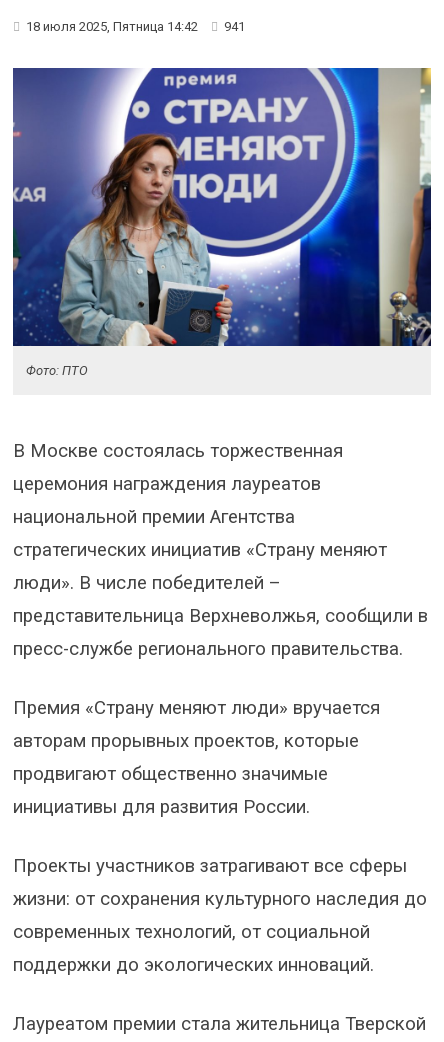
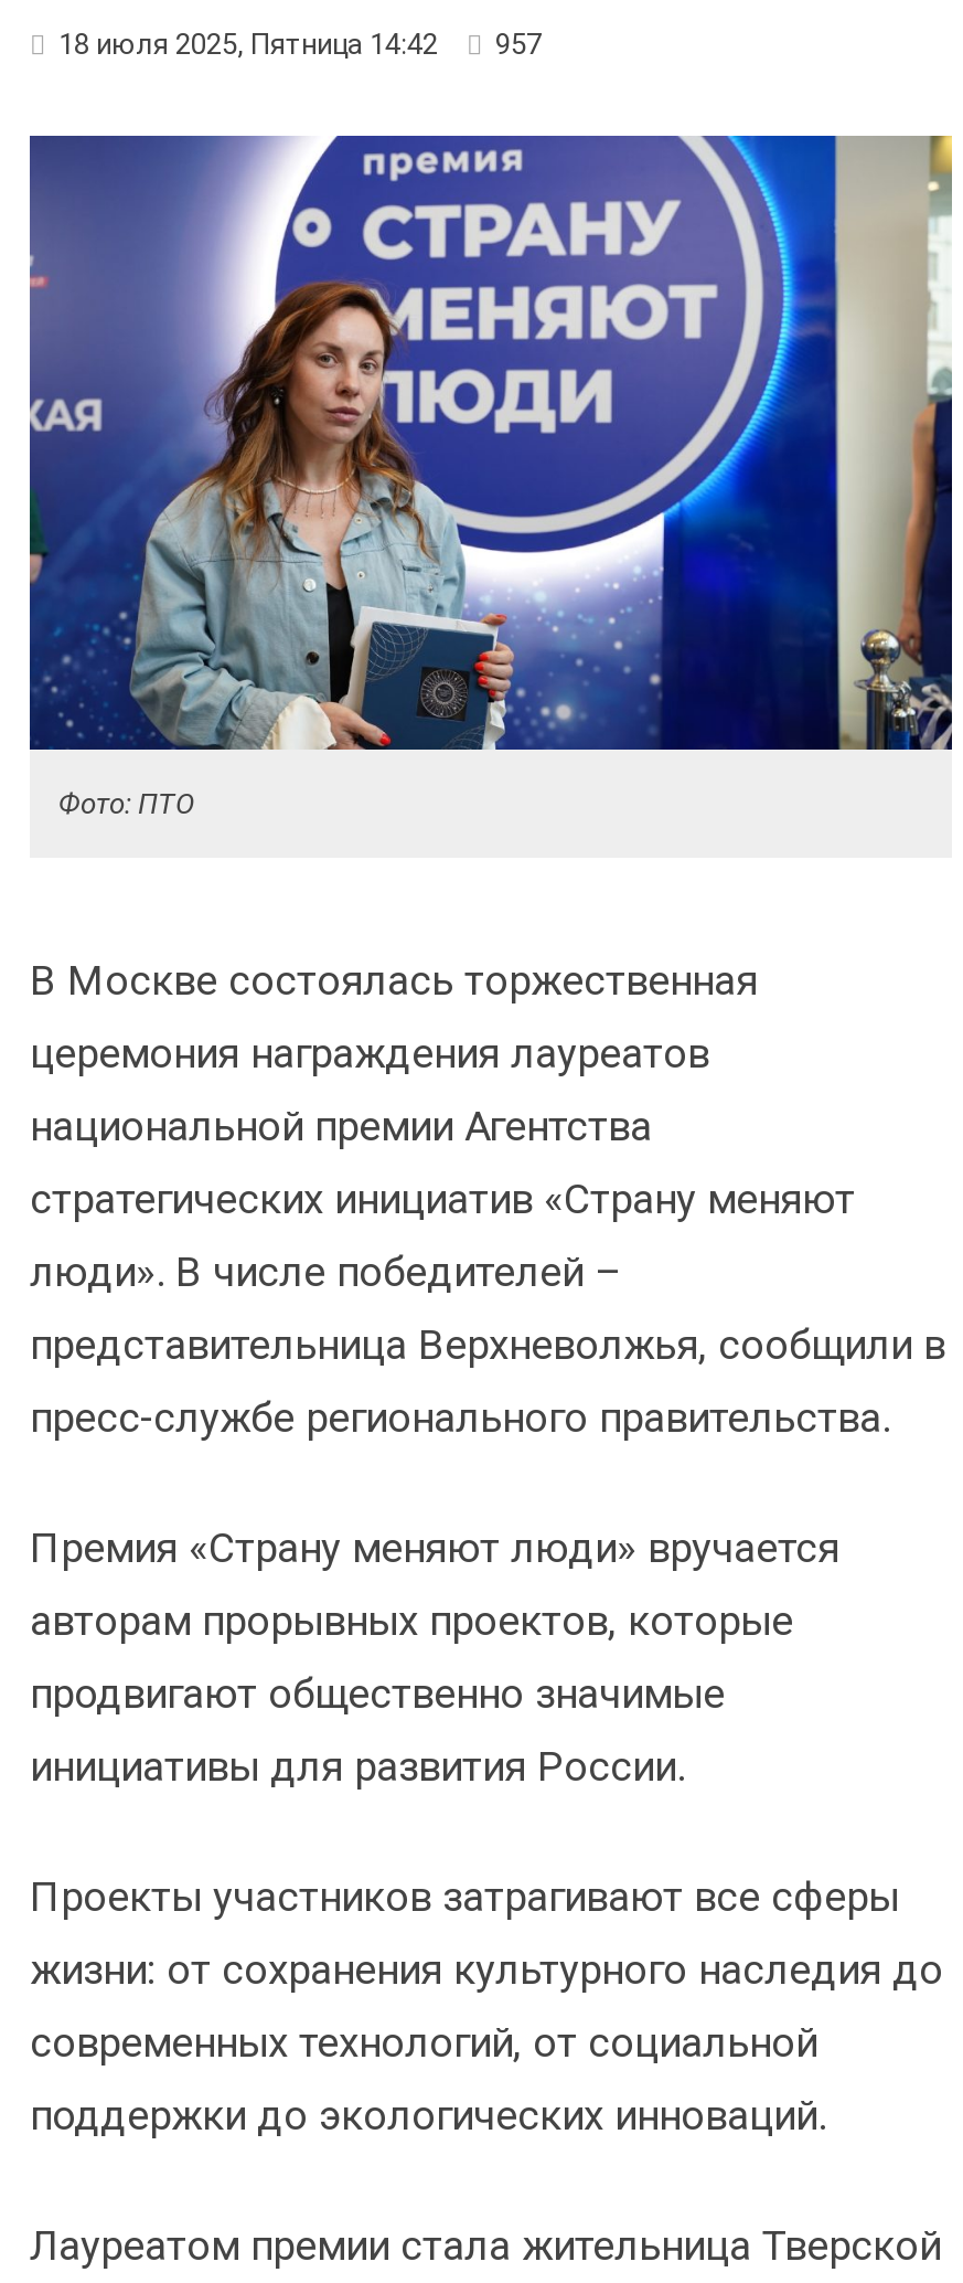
- 18 июля 2025, Пятница 14:42 941
+ 18 июля 2025, Пятница 14:42 957
